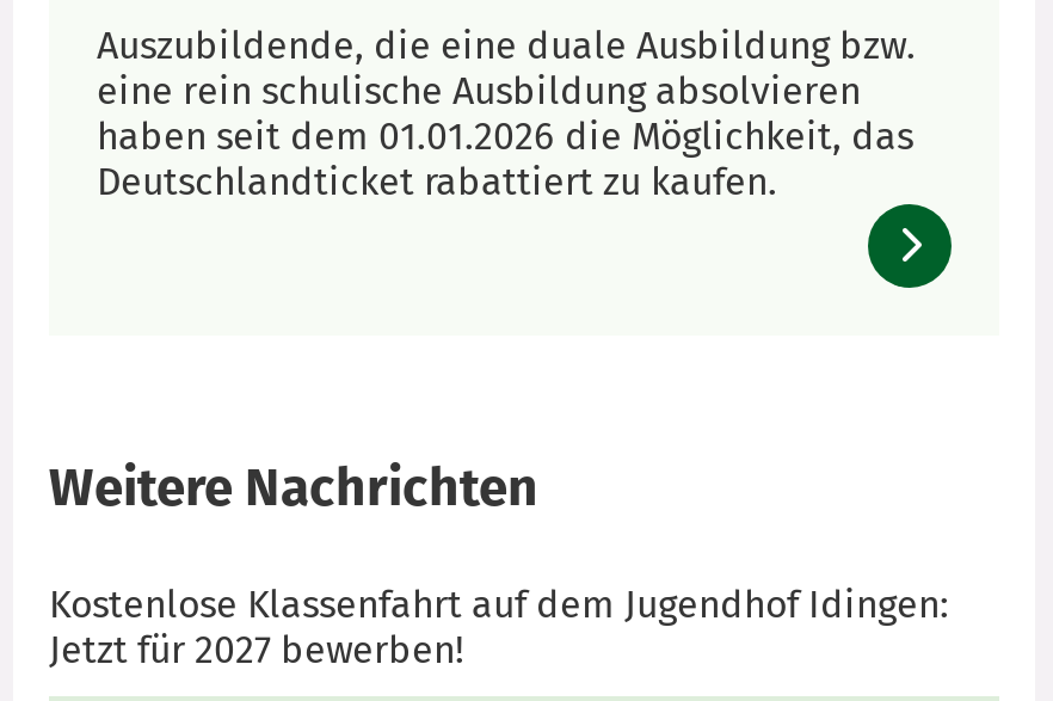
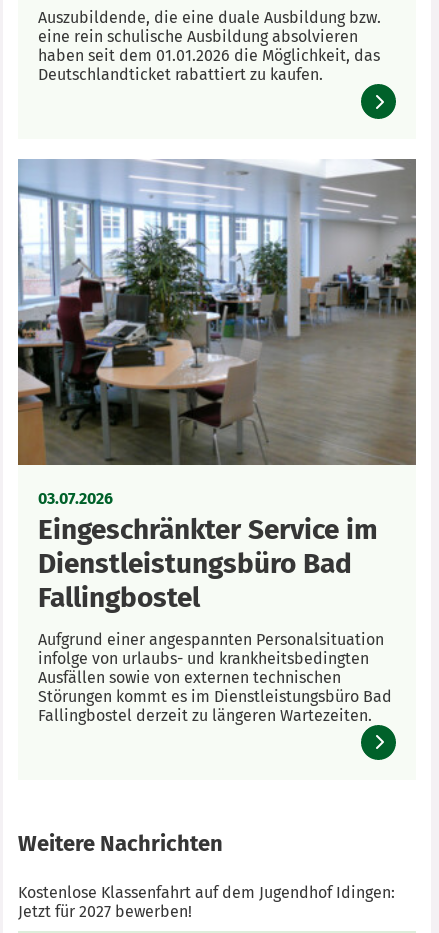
+ [image]
+ 03.07.2026
+ Eingeschränkter Service im
+ Dienstleistungsbüro Bad
+ Fallingbostel
+ Aufgrund einer angespannten Personalsituation
+ infolge von urlaubs- und krankheitsbedingten
+ Ausfällen sowie von externen technischen
+ Störungen kommt es im Dienstleistungsbüro Bad
+ Fallingbostel derzeit zu längeren Wartezeiten.
